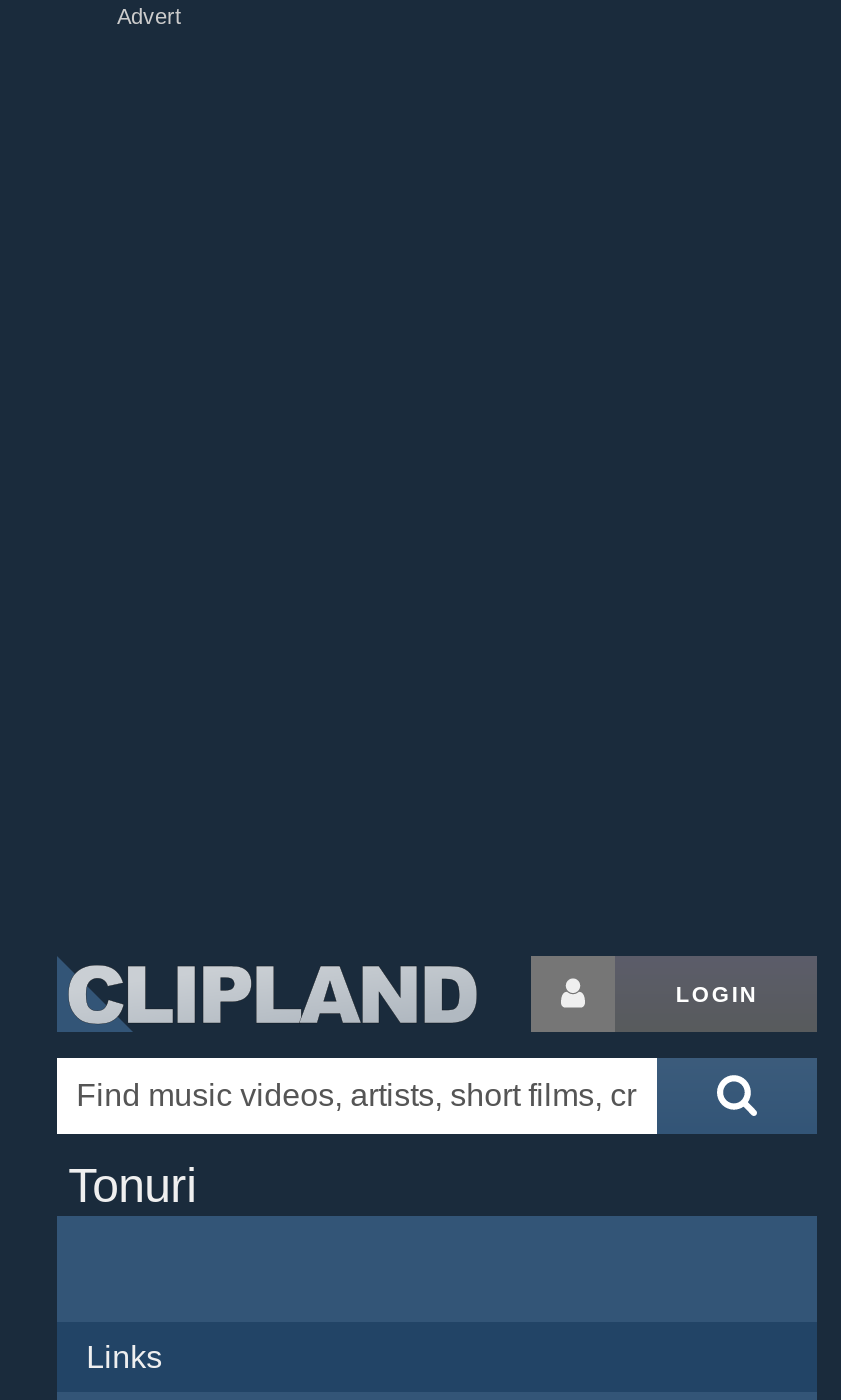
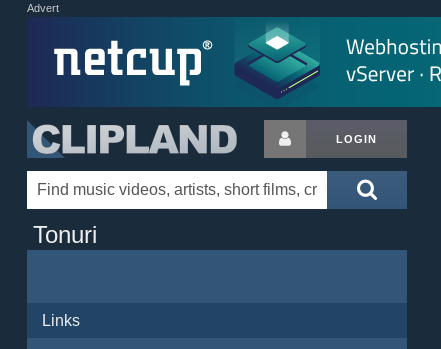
+ [image]
